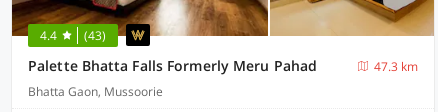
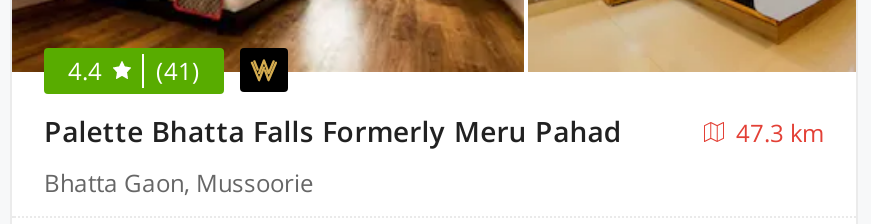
- 4.4 (43)
+ 4.4 (41)
